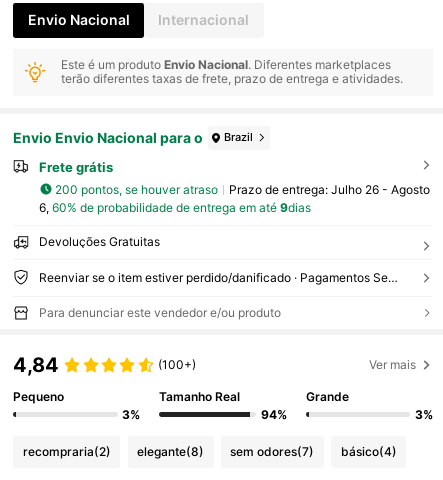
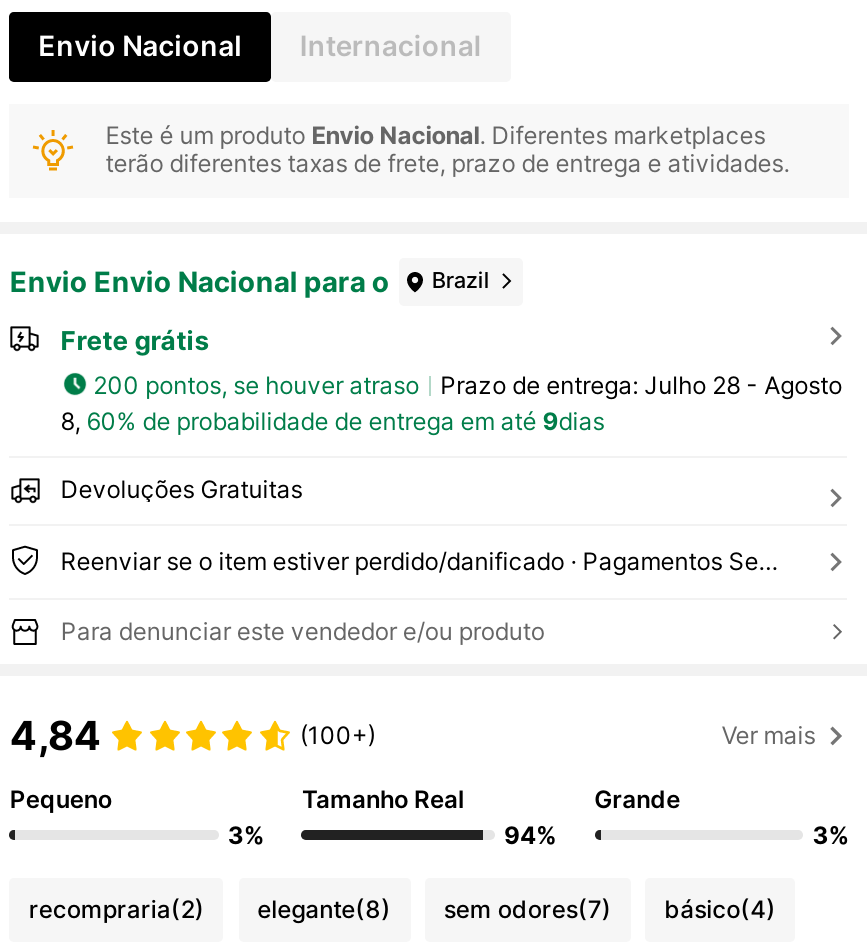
- Prazo de entrega: Julho 26 - Agosto
+ Prazo de entrega: Julho 28 - Agosto

- 6, 60% de probabilidade de entrega em até 9dias
+ 8, 60% de probabilidade de entrega em até 9dias
